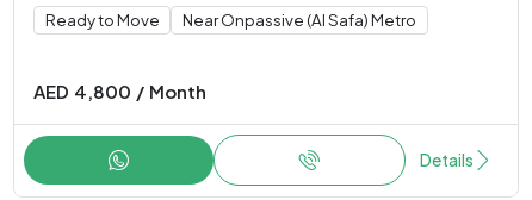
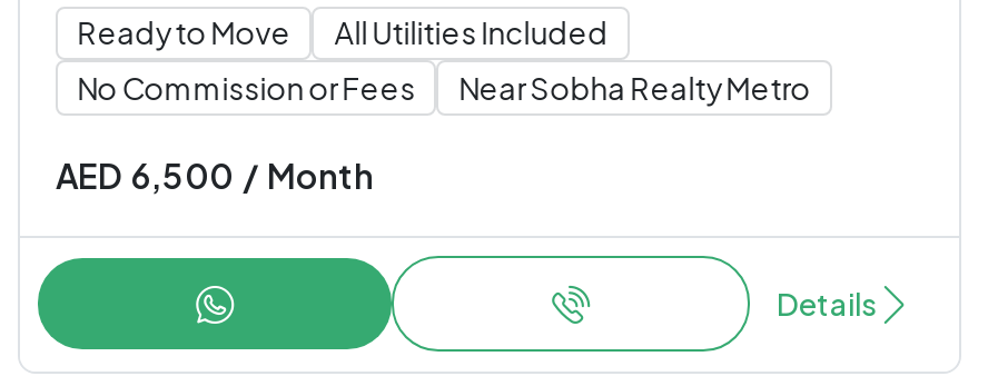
- Near Onpassive (Al Safa) Metro
+ All Utilities Included
+ No Commission or Fees
+ Near Sobha Realty Metro

- AED 4,800 / Month
+ AED 6,500 / Month
